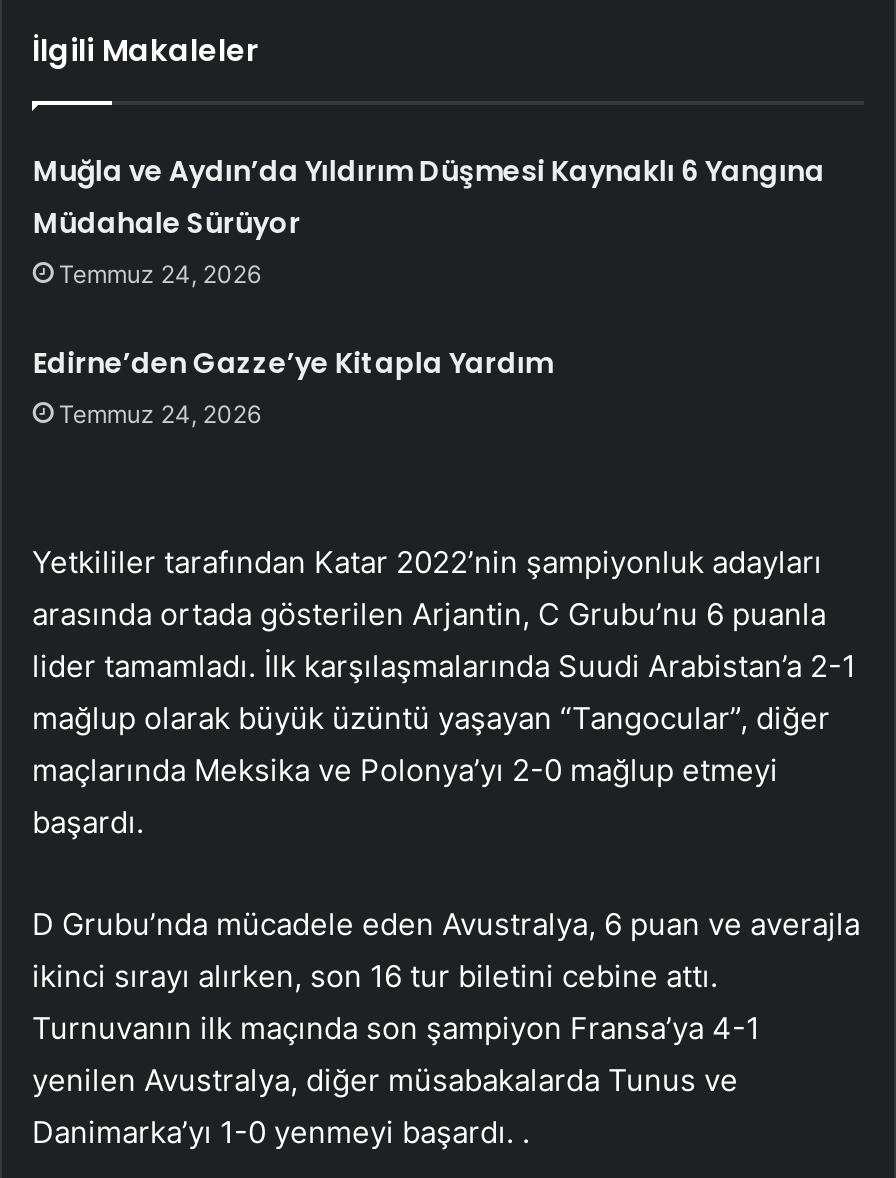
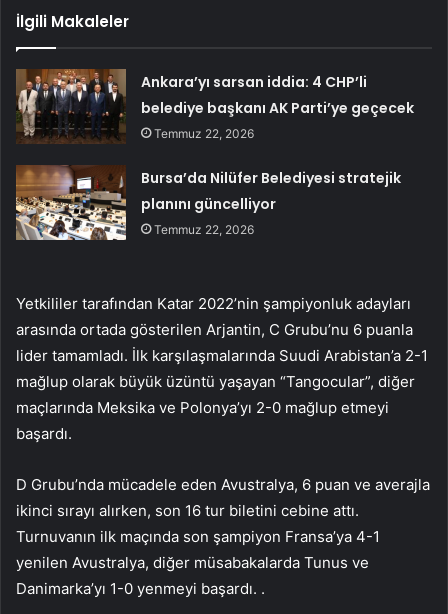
- Muğla ve Aydın’da Yıldırım Düşmesi Kaynaklı 6 Yangına
- Müdahale Sürüyor
- Temmuz 24, 2026
+ Ankara’yı sarsan iddia: 4 CHP’li
+ belediye başkanı AK Parti’ye geçecek
+ Temmuz 22, 2026

- Edirne’den Gazze’ye Kitapla Yardım
- Temmuz 24, 2026
+ Bursa’da Nilüfer Belediyesi stratejik
+ planını güncelliyor
+ Temmuz 22, 2026
